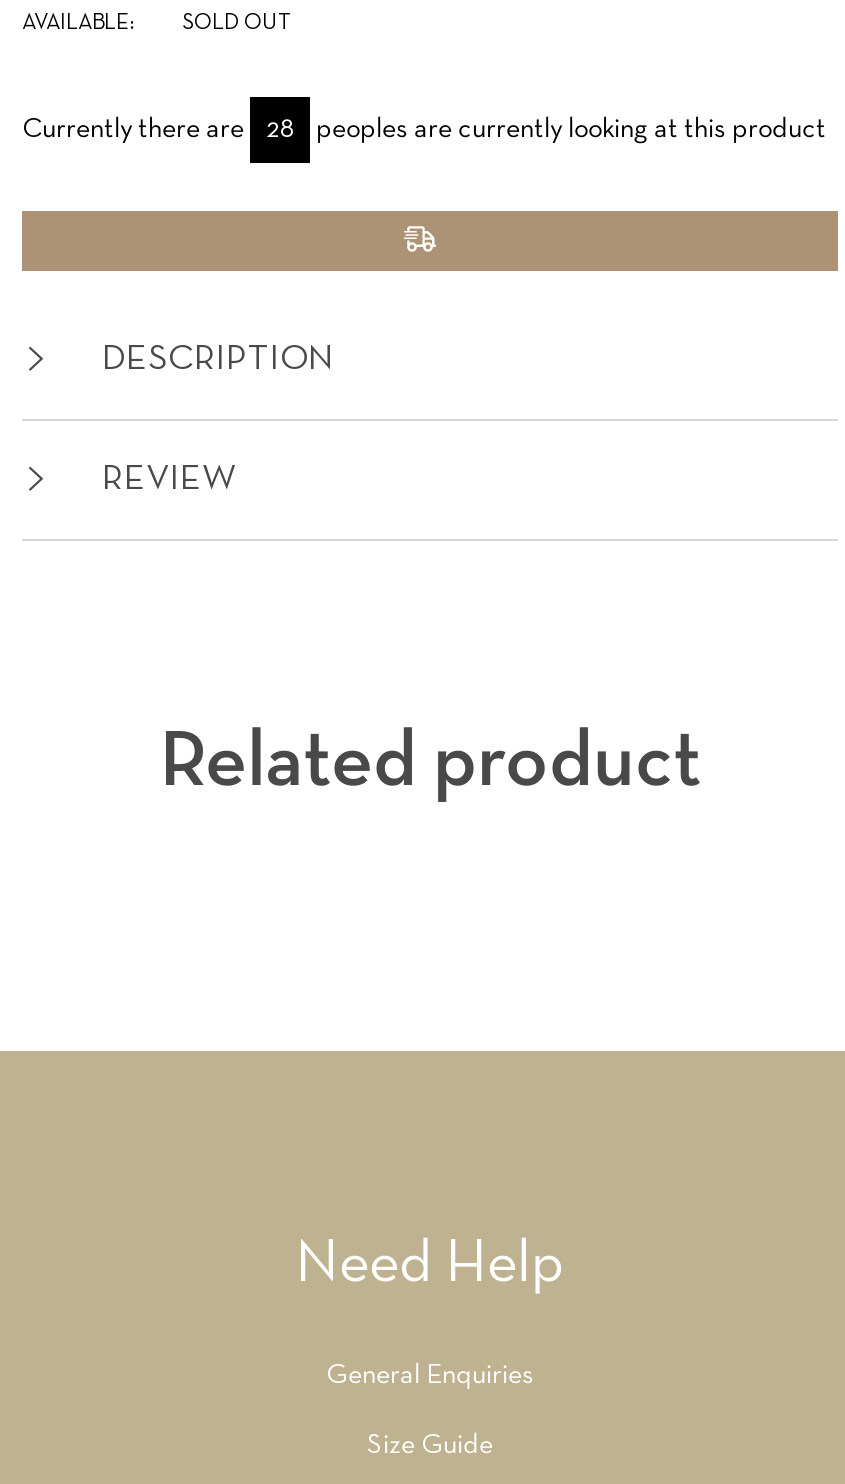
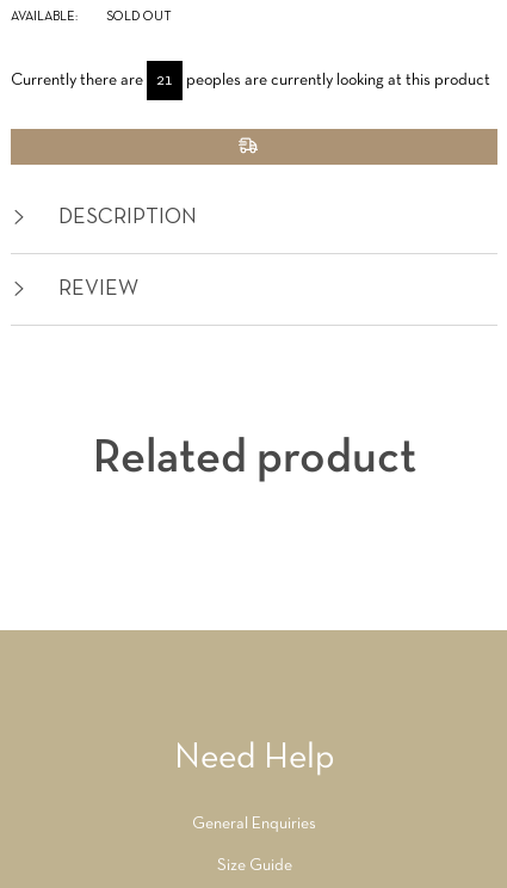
- Currently there are 28 peoples are currently looking at this product
+ Currently there are 21 peoples are currently looking at this product
